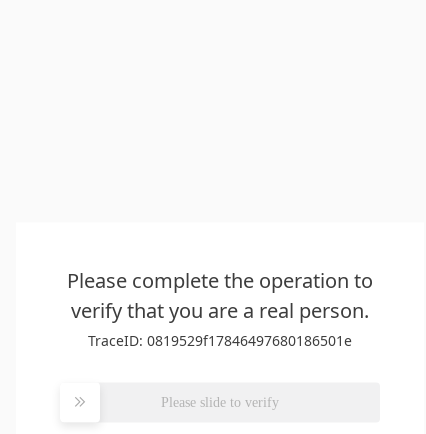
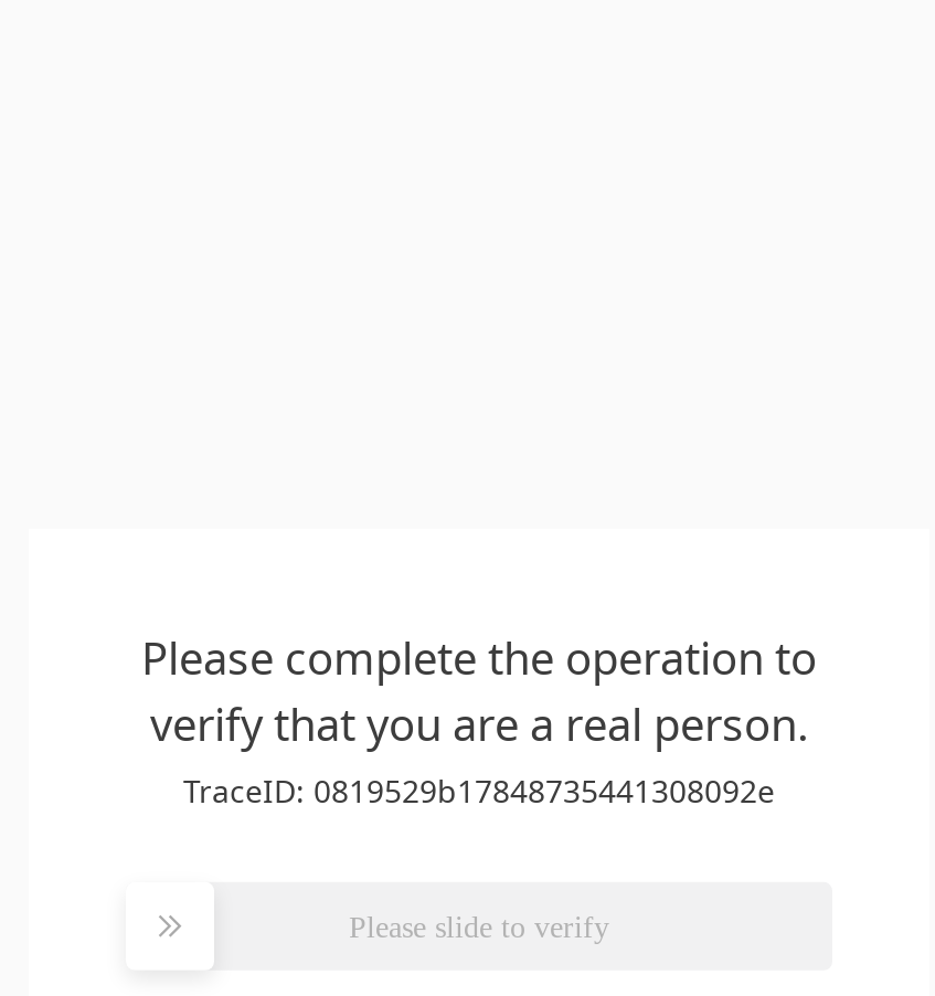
- TraceID: 0819529f17846497680186501e
+ TraceID: 0819529b17848735441308092e
